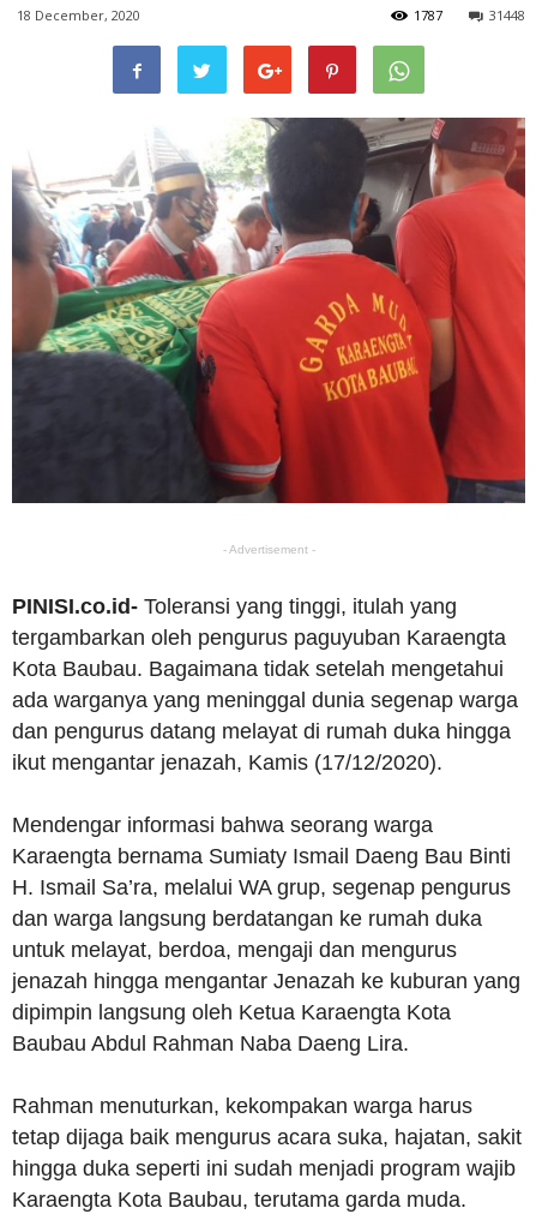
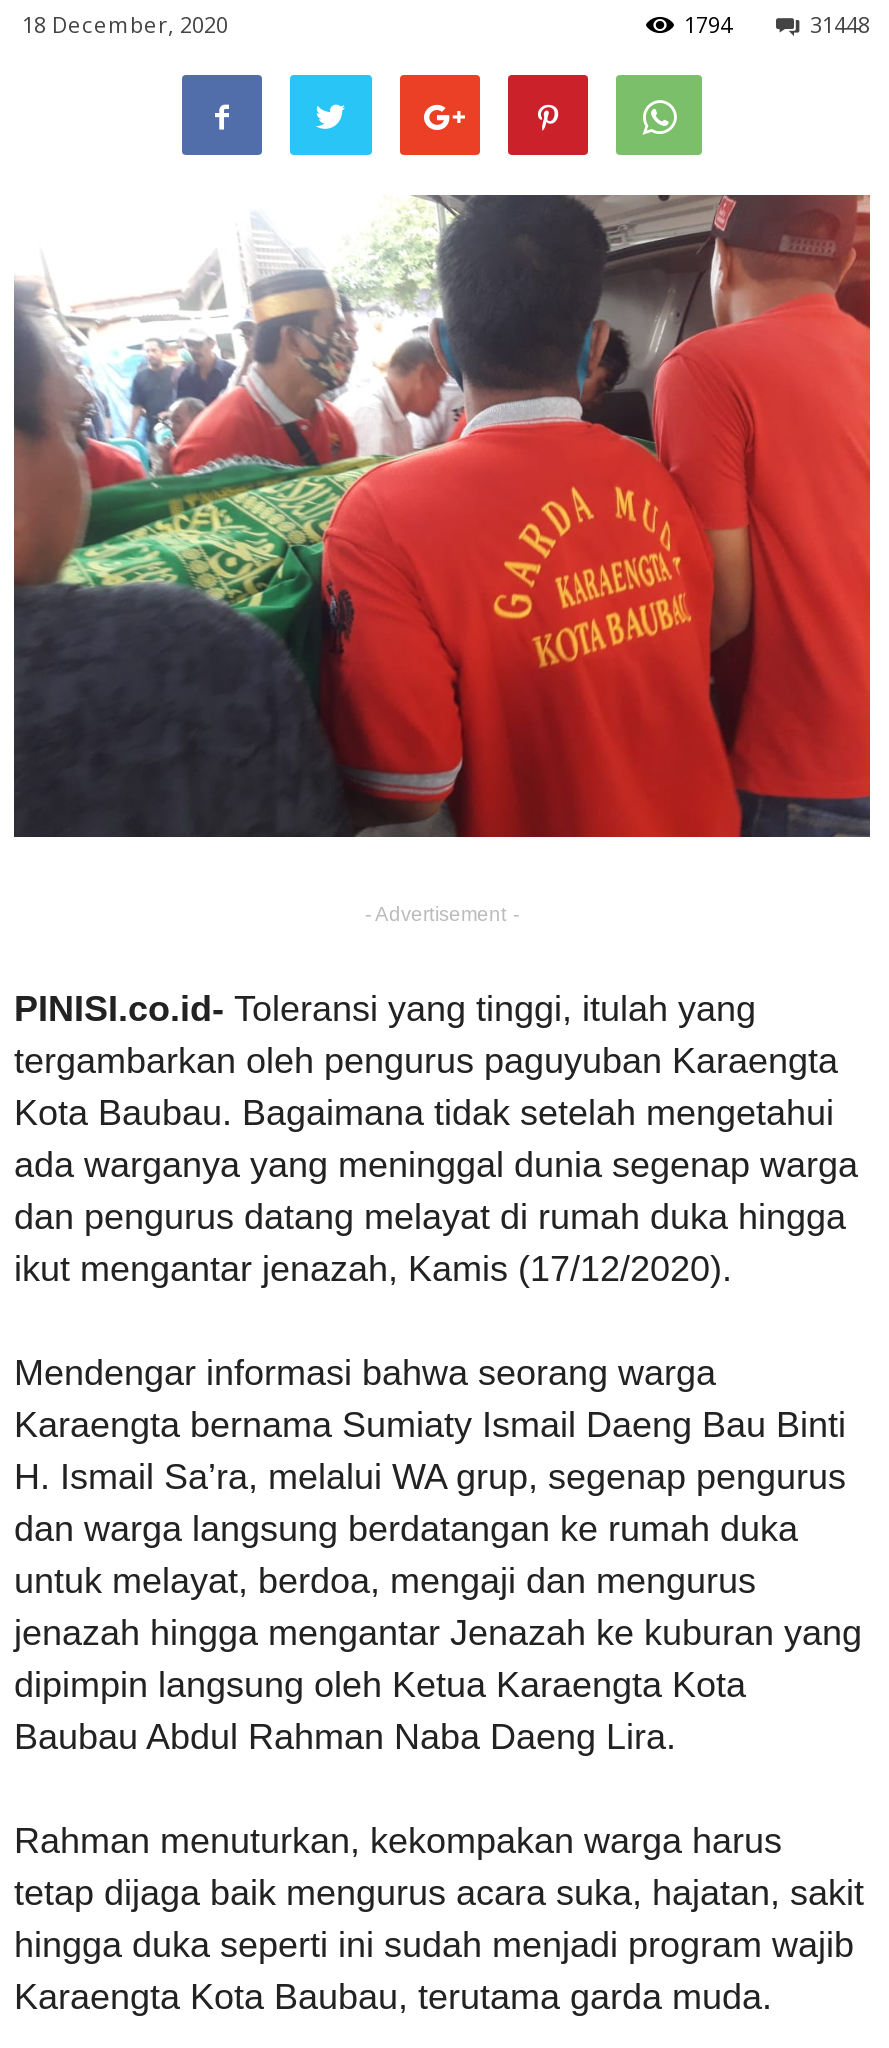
- 1787
+ 1794
